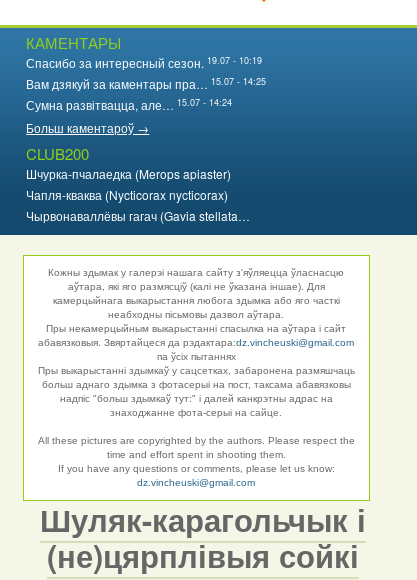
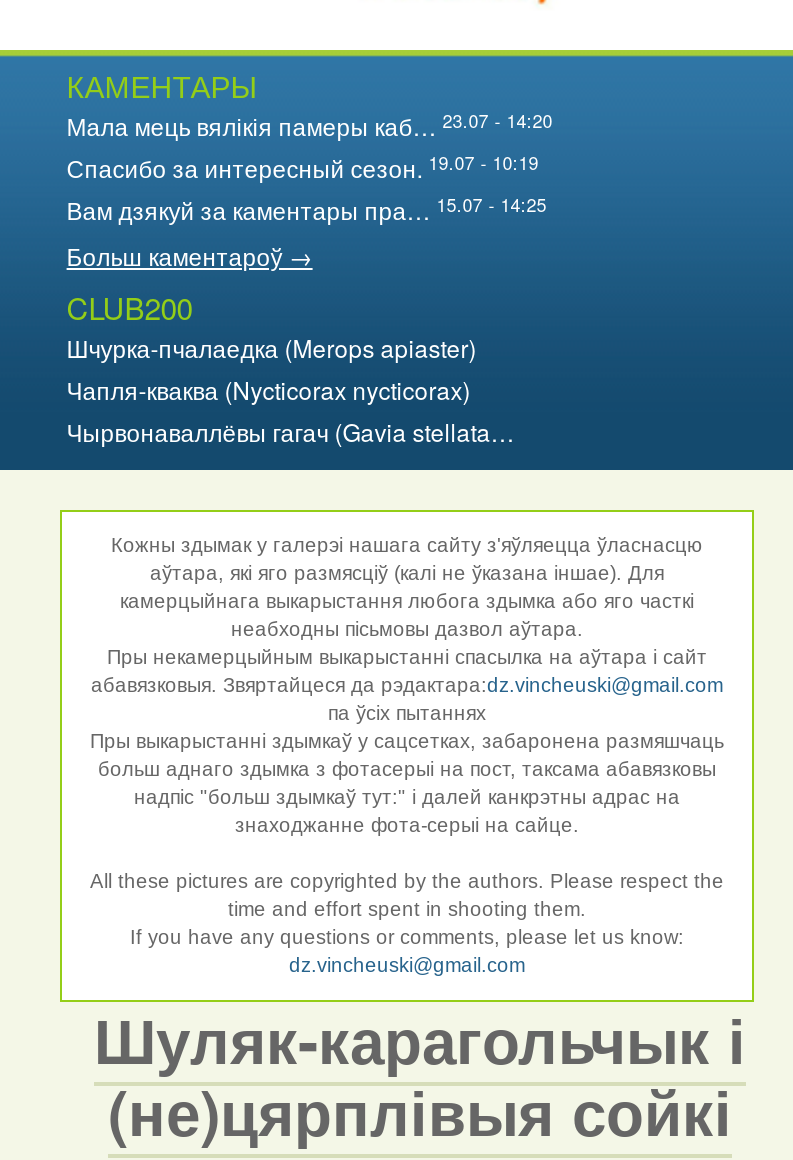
+ Мала мець вялікія памеры каб… 23.07 - 14:20

moved down: Спасибо за интересный сезон. 19.07 - 10:19 | Вам дзякуй за каментары пра… 15.07 - 14:25

- Сумна развітвацца, але… 15.07 - 14:24
